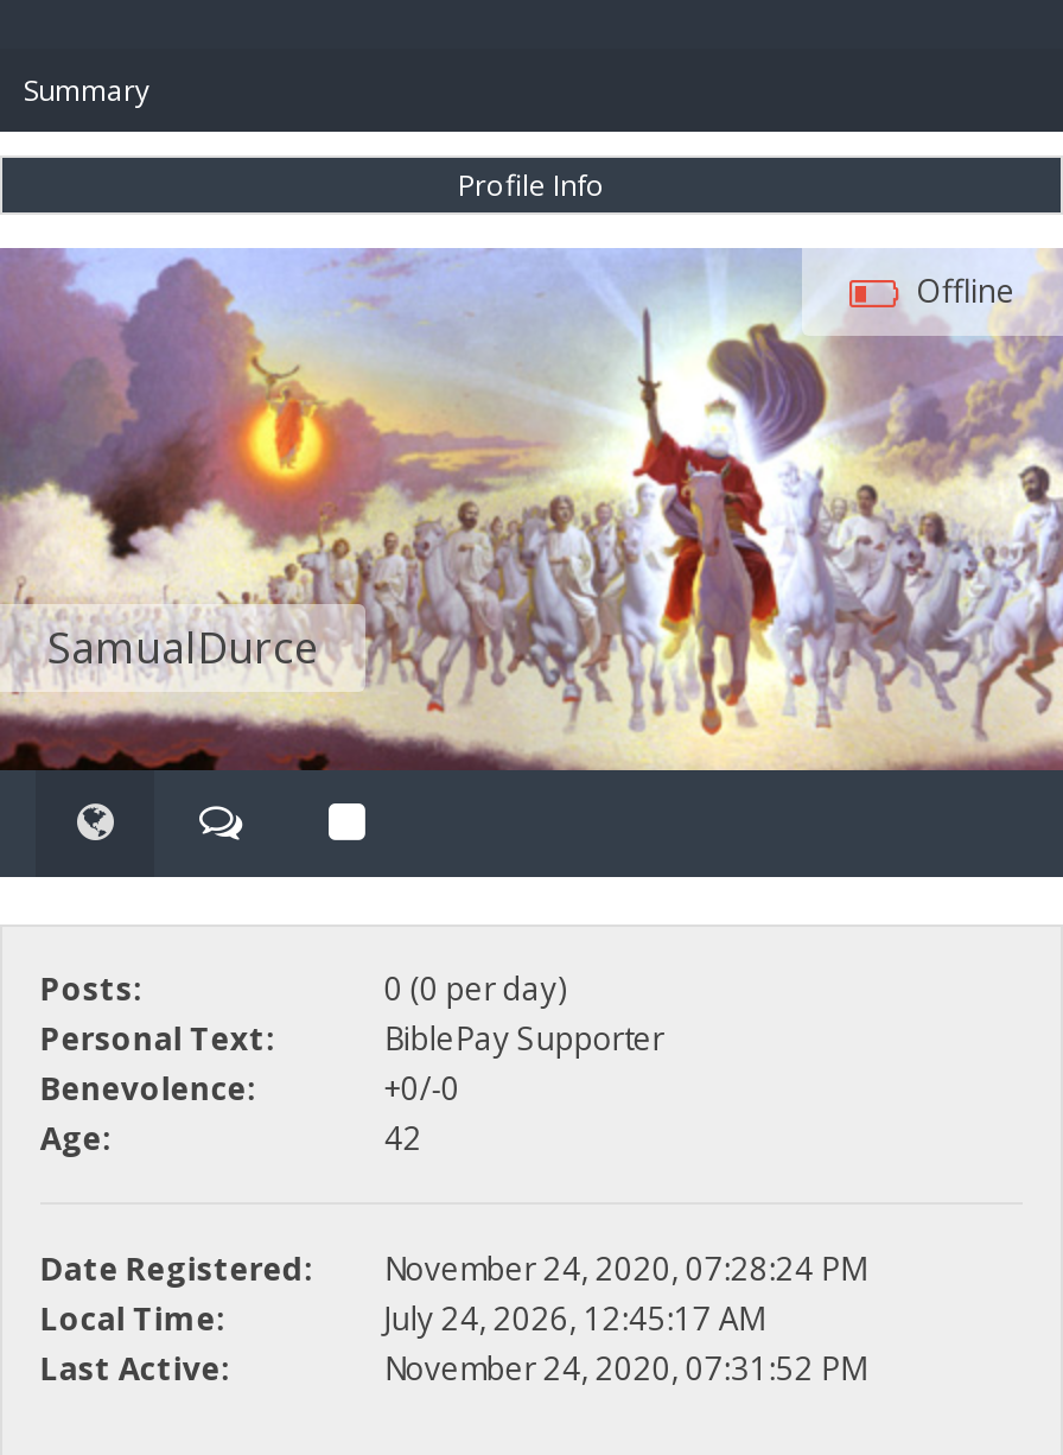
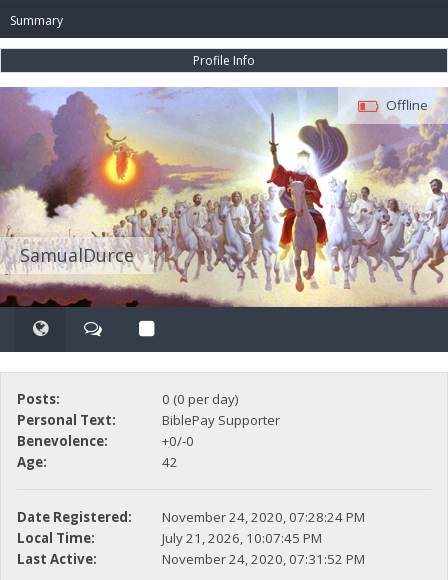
- July 24, 2026, 12:45:17 AM
+ July 21, 2026, 10:07:45 PM
